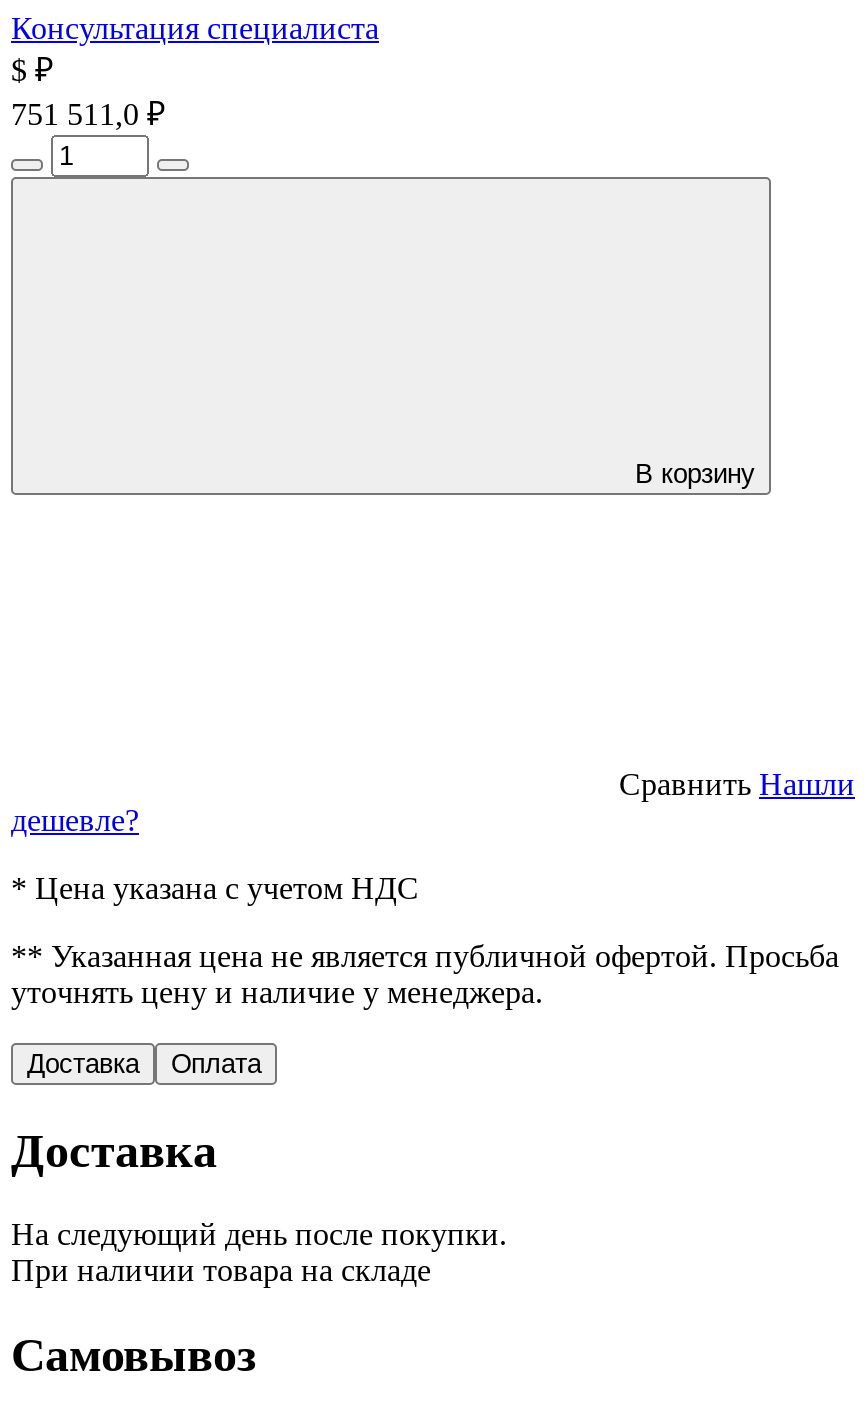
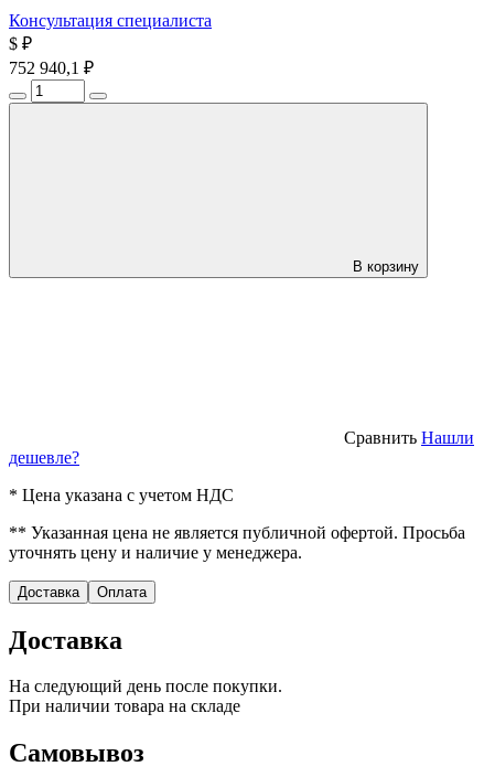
- 751 511,0 ₽
+ 752 940,1 ₽
